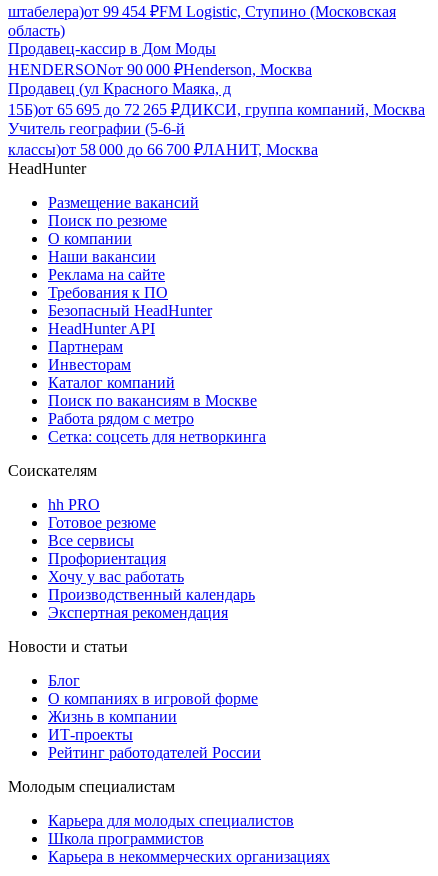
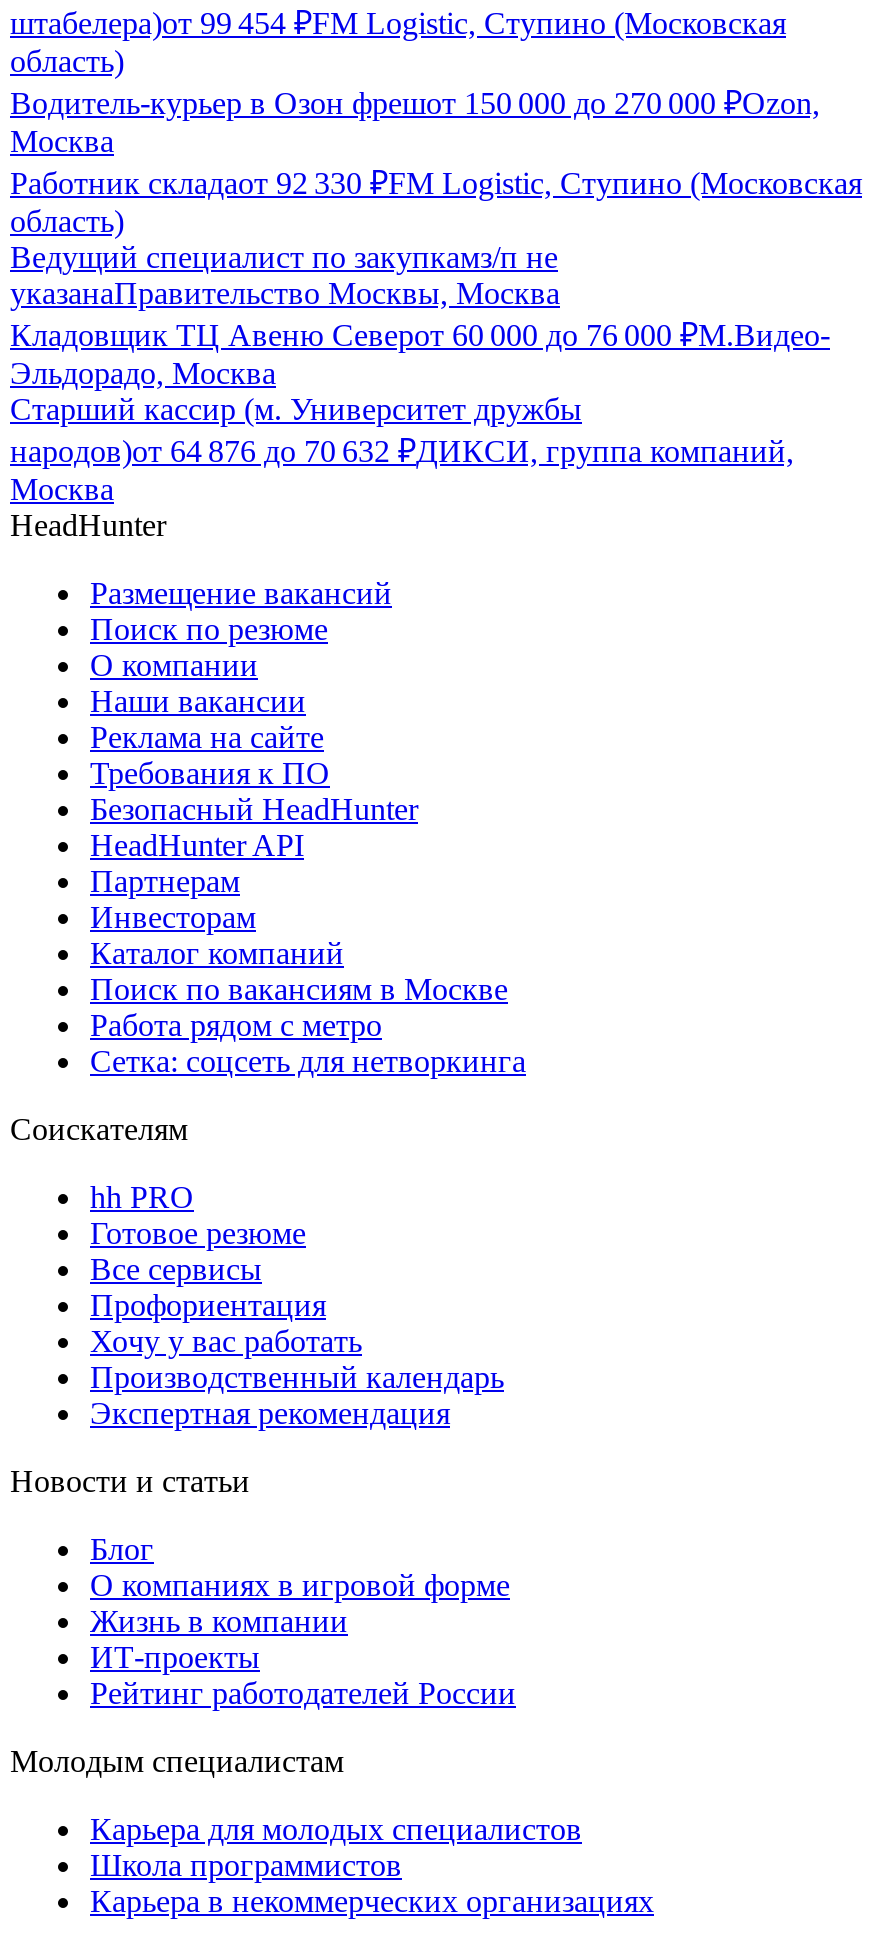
- Продавец-кассир в Дом Моды
- HENDERSONот 90 000 ₽Henderson, Москва
- Продавец (ул Красного Маяка, д
- 15Б)от 65 695 до 72 265 ₽ДИКСИ, группа компаний, Москва
- Учитель географии (5-6-й
- классы)от 58 000 до 66 700 ₽ЛАНИТ, Москва
+ Водитель-курьер в Озон фрешот 150 000 до 270 000 ₽Ozon,
+ Москва
+ Работник складаот 92 330 ₽FM Logistic, Ступино (Московская
+ область)
+ Ведущий специалист по закупкамз/п не
+ указанаПравительство Москвы, Москва
+ Кладовщик ТЦ Авеню Северот 60 000 до 76 000 ₽М.Видео-
+ Эльдорадо, Москва
+ Старший кассир (м. Университет дружбы
+ народов)от 64 876 до 70 632 ₽ДИКСИ, группа компаний,
+ Москва
